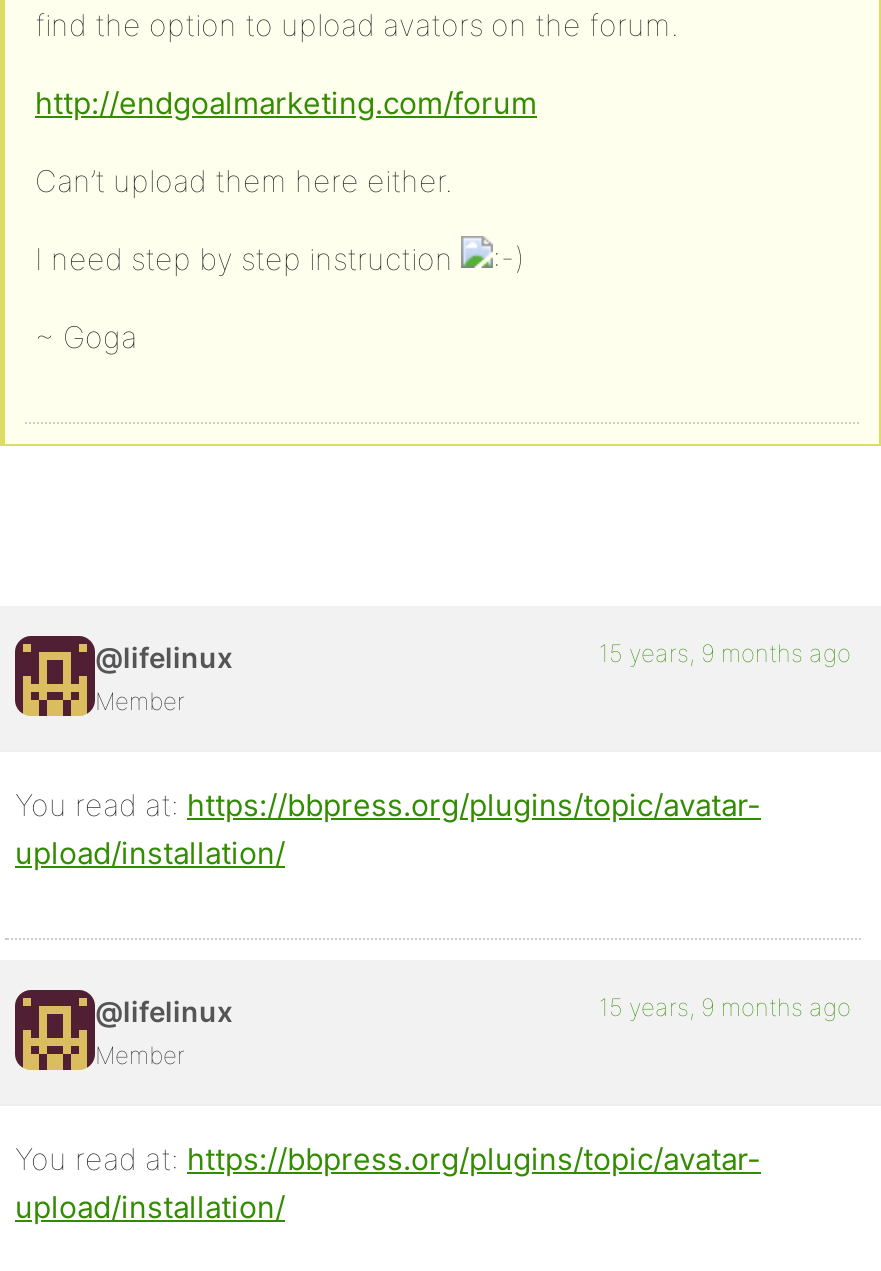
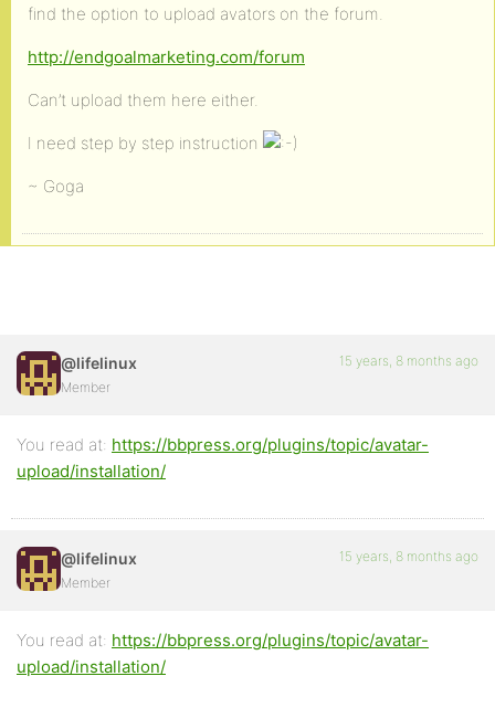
- 15 years, 9 months ago
+ 15 years, 8 months ago

- 15 years, 9 months ago
+ 15 years, 8 months ago
